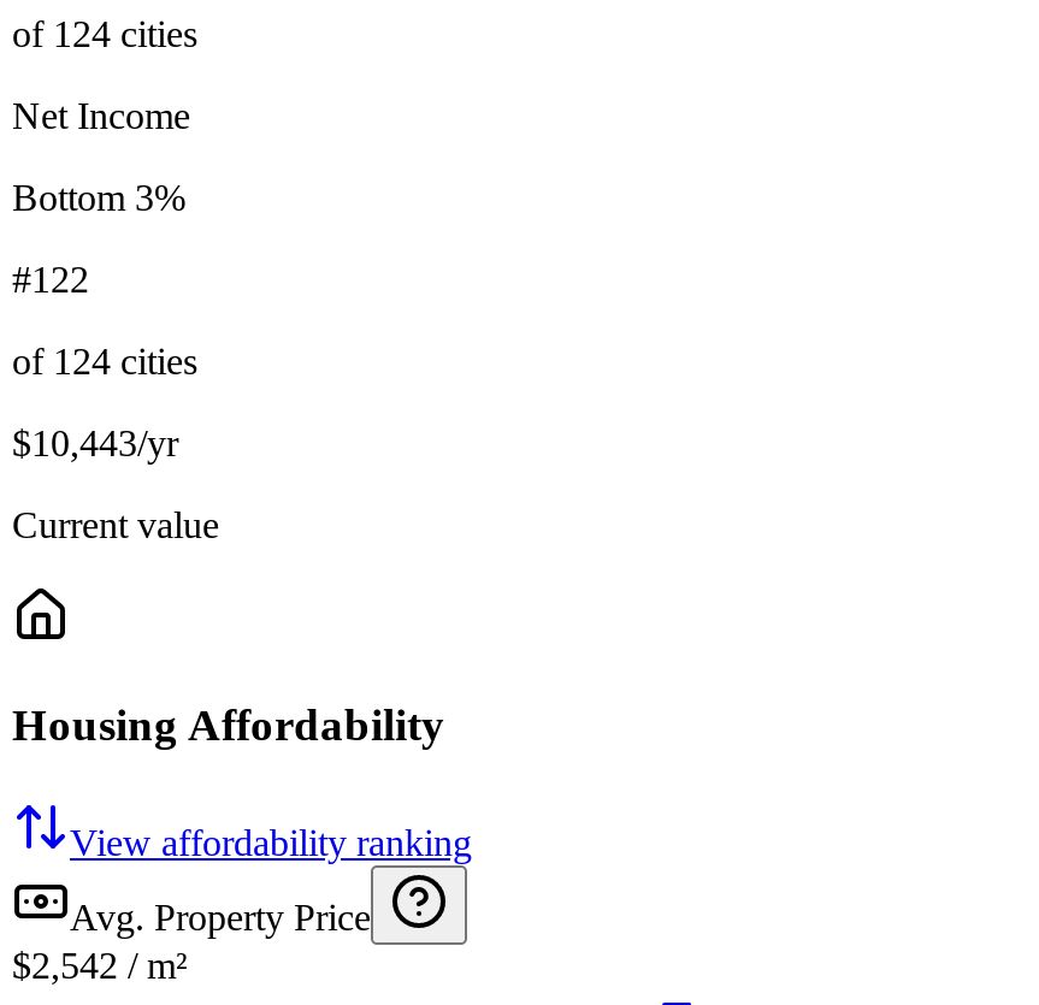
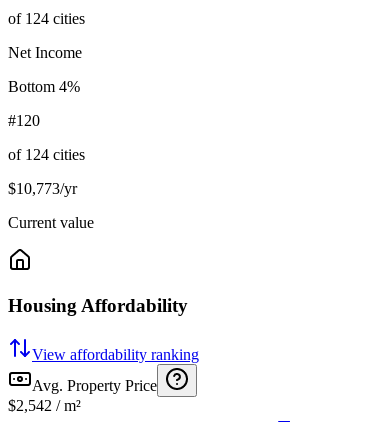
- Bottom 3%
+ Bottom 4%

- #122
+ #120

- $10,443/yr
+ $10,773/yr
